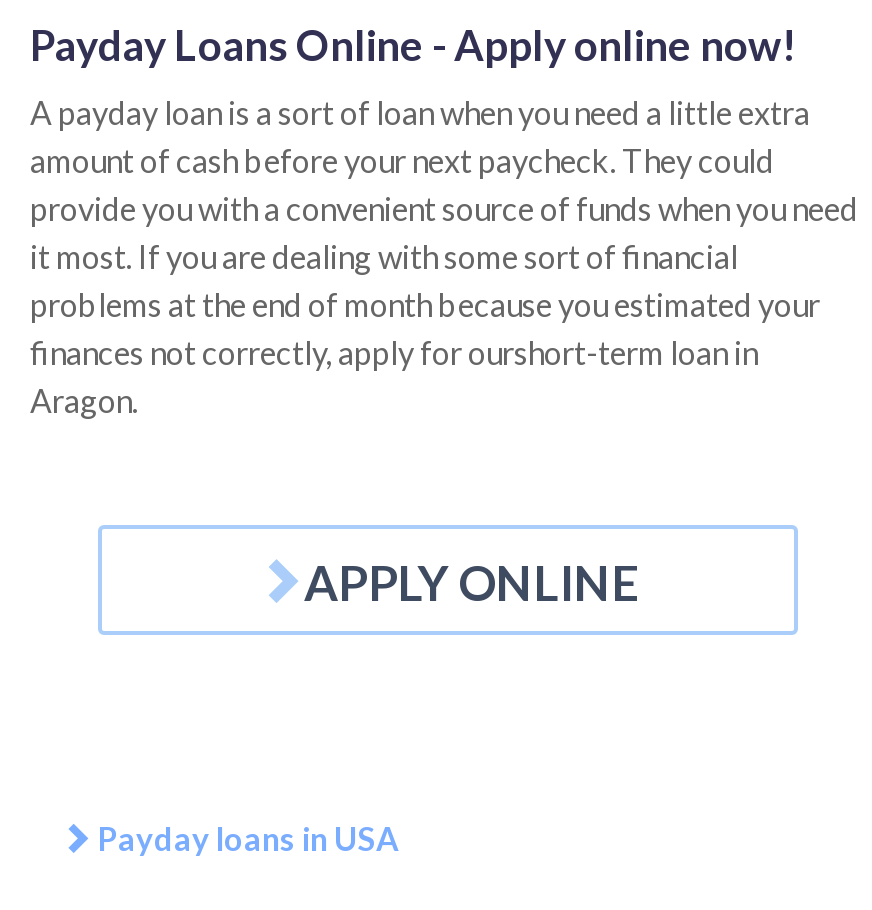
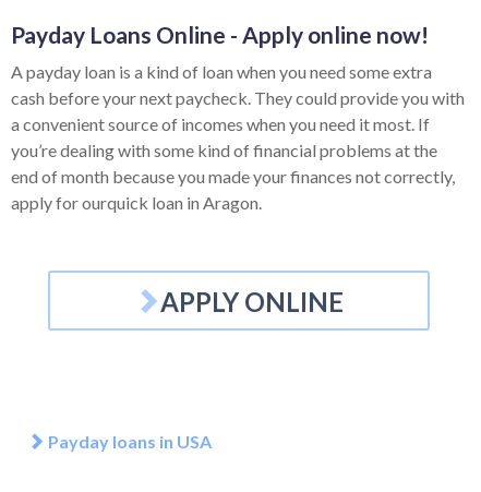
- A payday loan is a sort of loan when you need a little extra
- amount of cash before your next paycheck. They could
- provide you with a convenient source of funds when you need
- it most. If you are dealing with some sort of financial
- problems at the end of month because you estimated your
- finances not correctly, apply for ourshort-term loan in
- Aragon.
+ A payday loan is a kind of loan when you need some extra
+ cash before your next paycheck. They could provide you with
+ a convenient source of incomes when you need it most. If
+ you’re dealing with some kind of financial problems at the
+ end of month because you made your finances not correctly,
+ apply for ourquick loan in Aragon.
